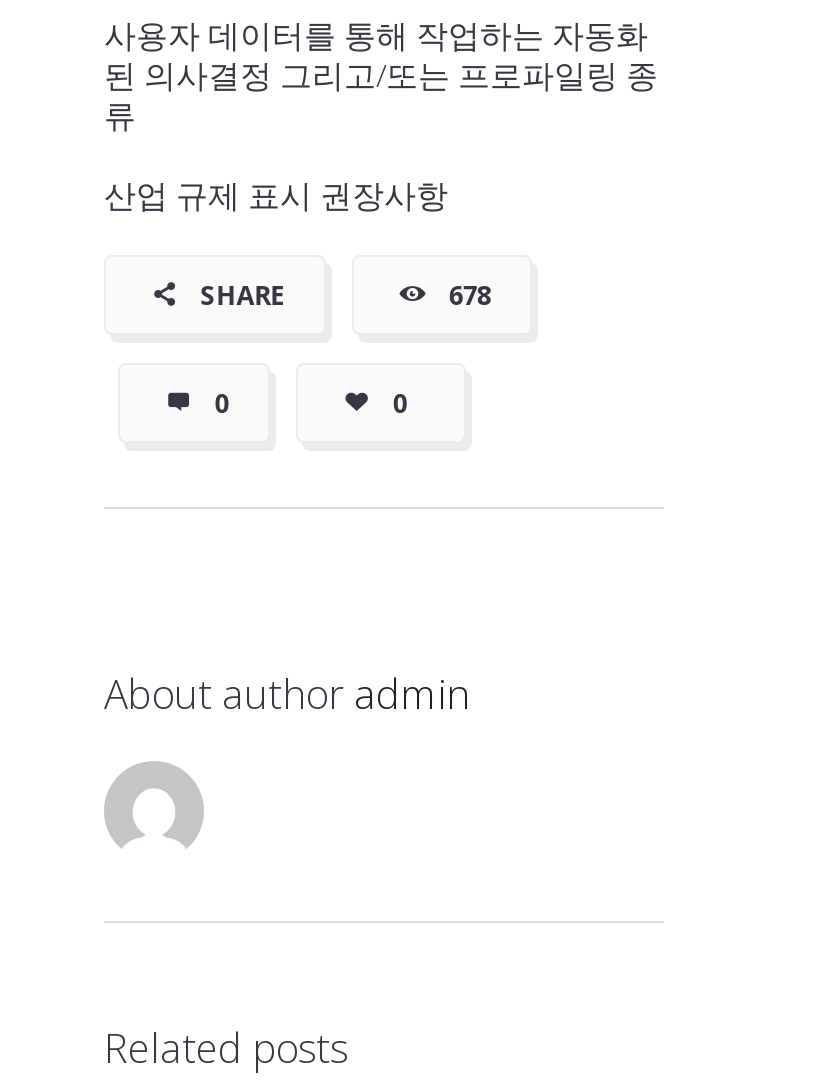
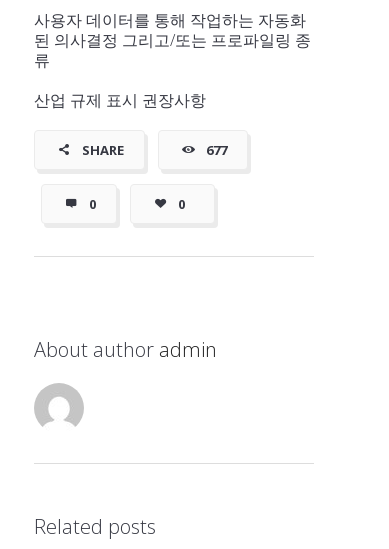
- 678
+ 677
